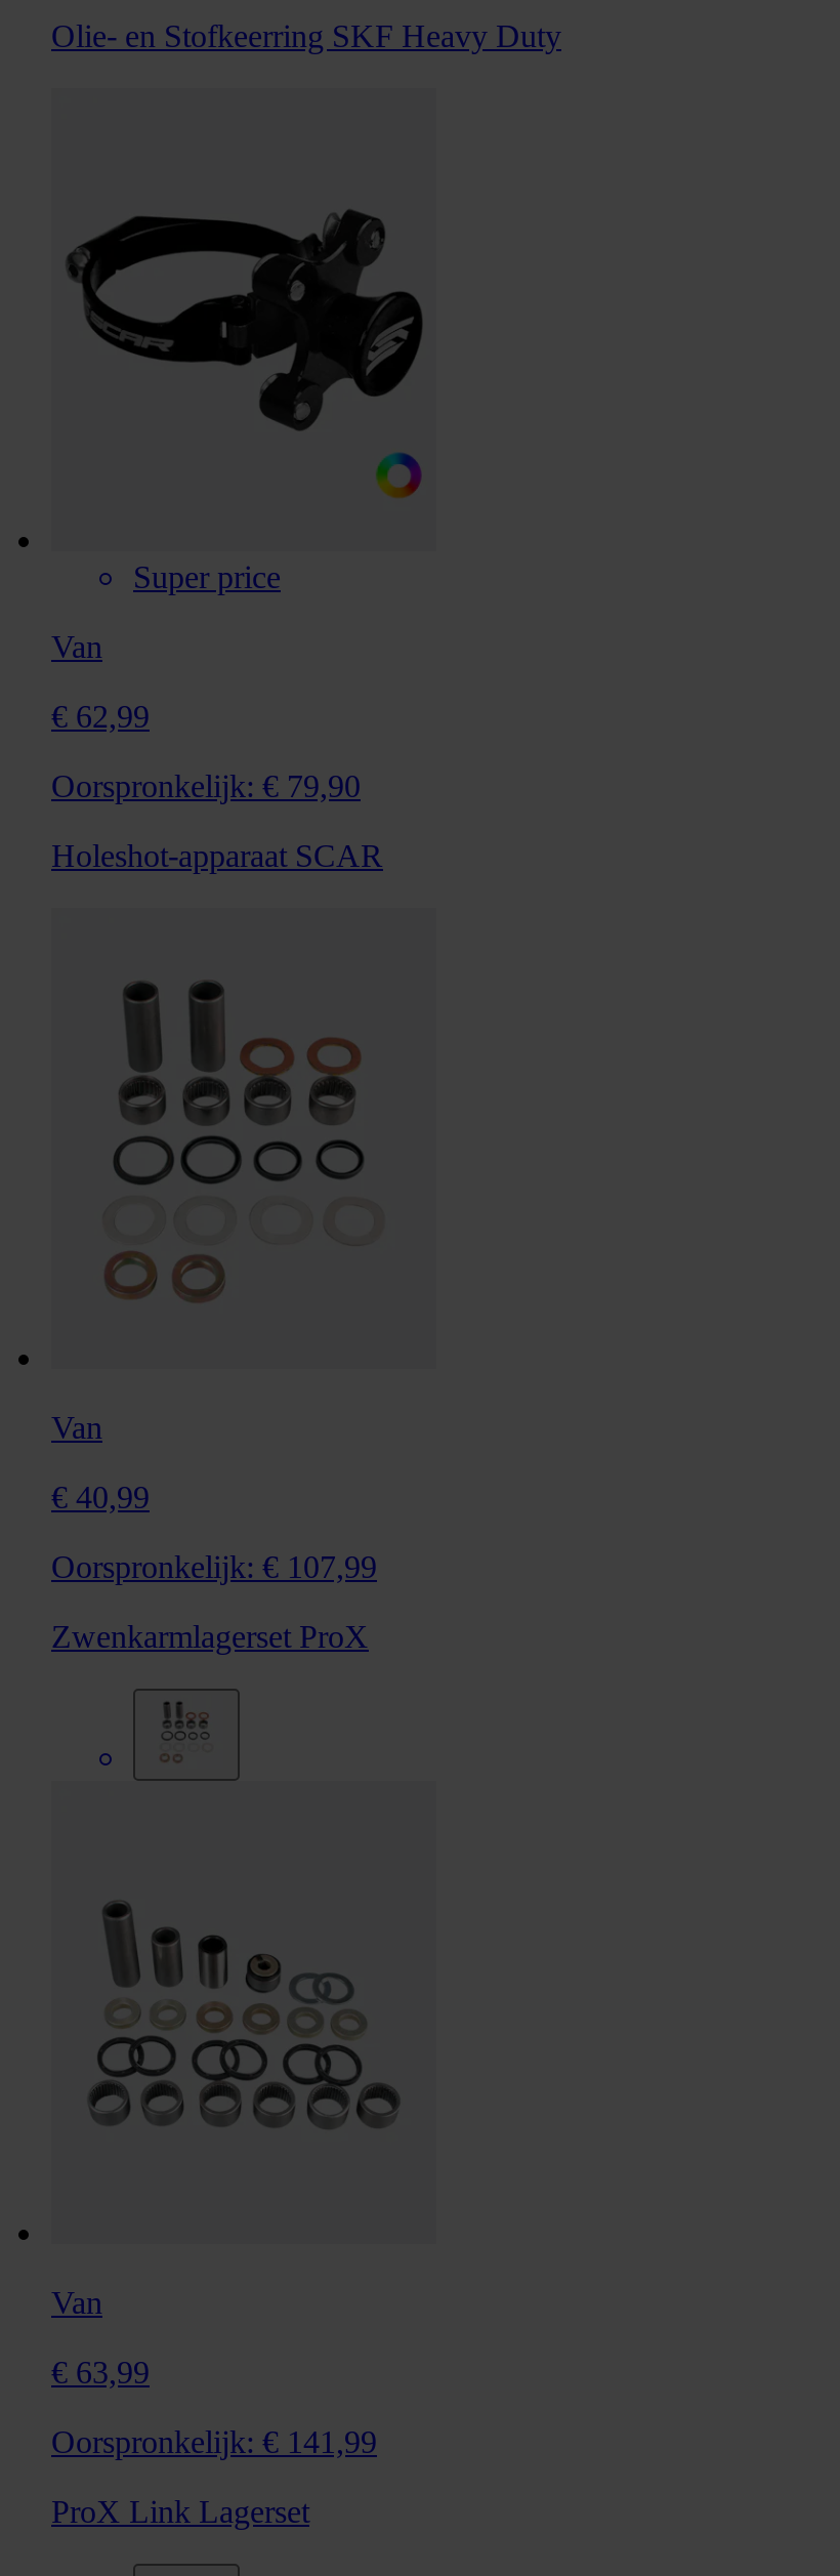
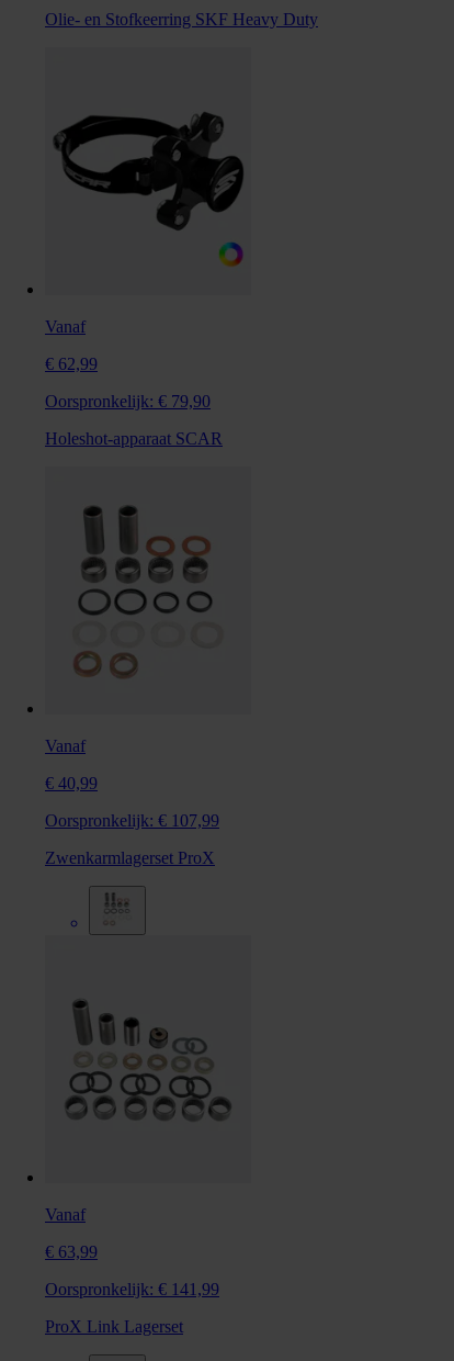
- Super price
- Van
+ Vanaf

- Van
+ Vanaf

- Van
+ Vanaf
